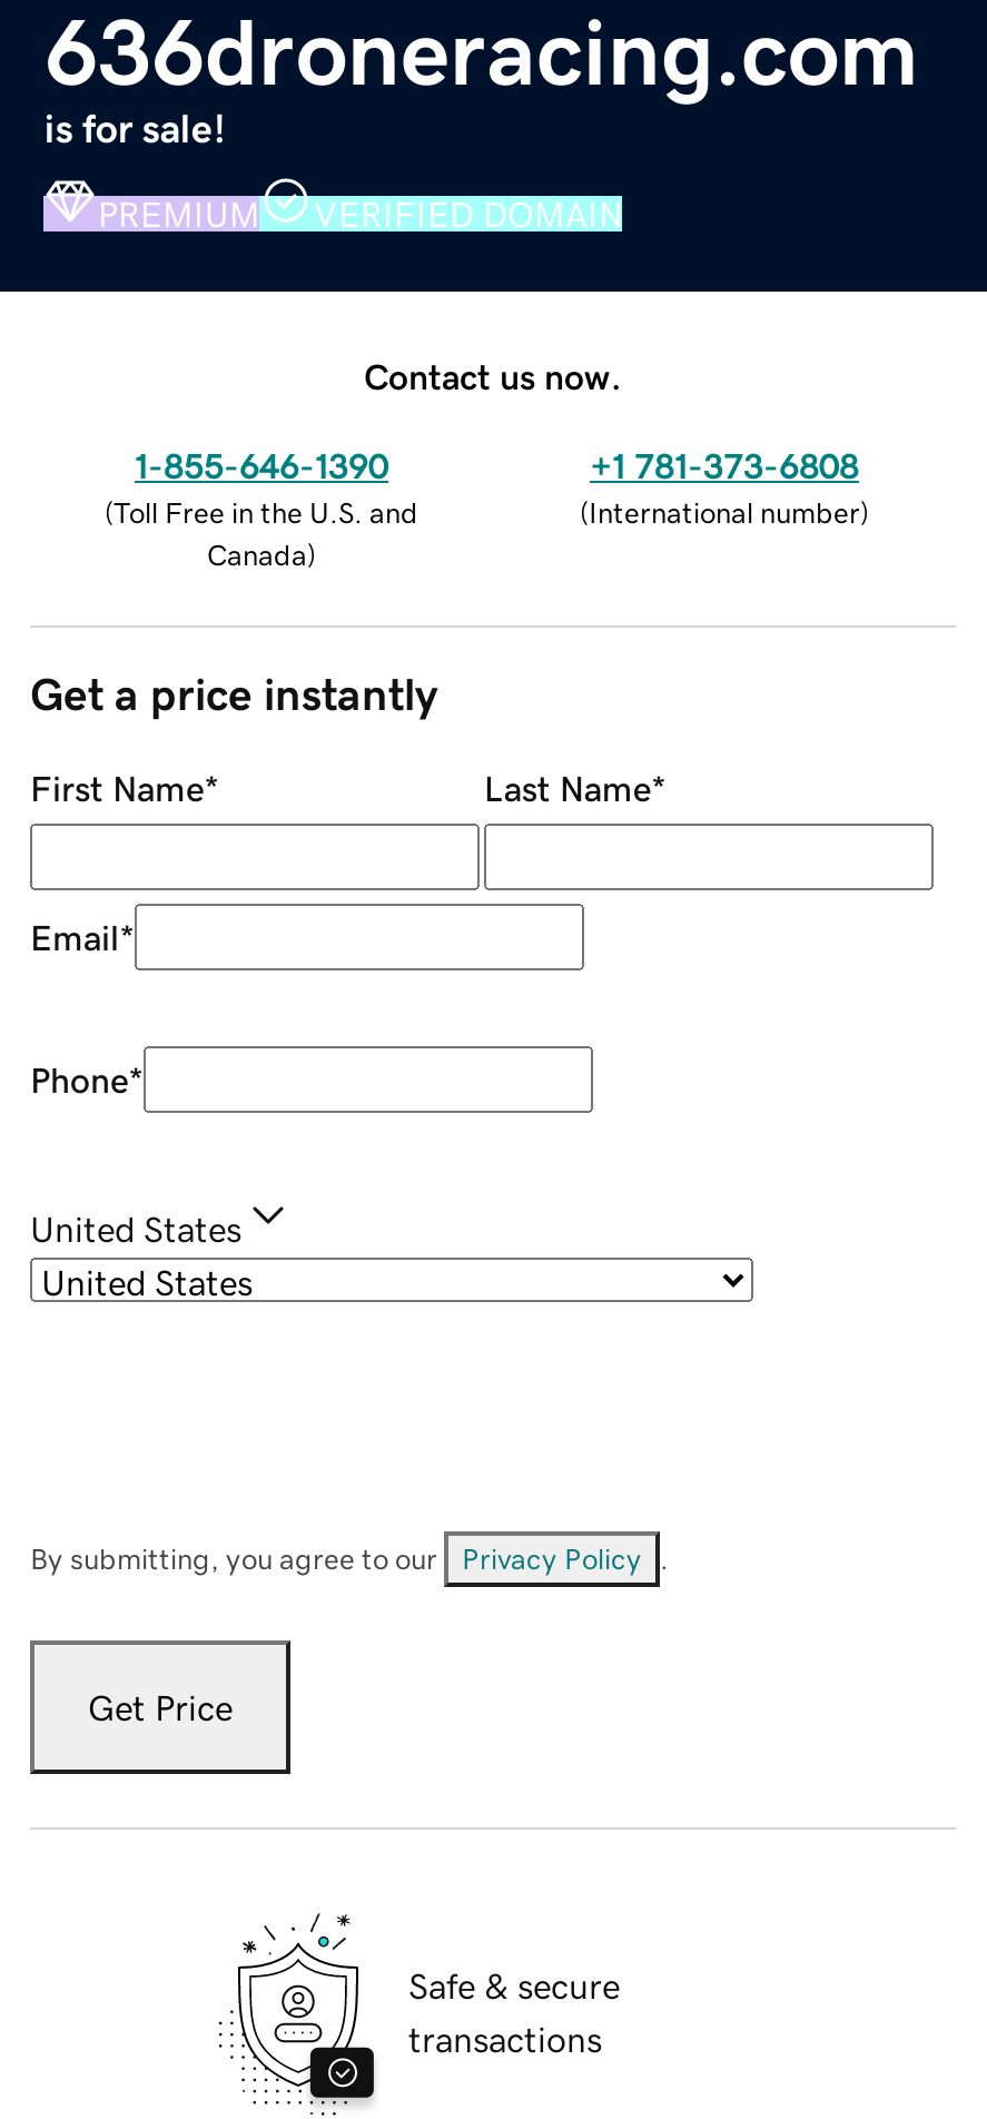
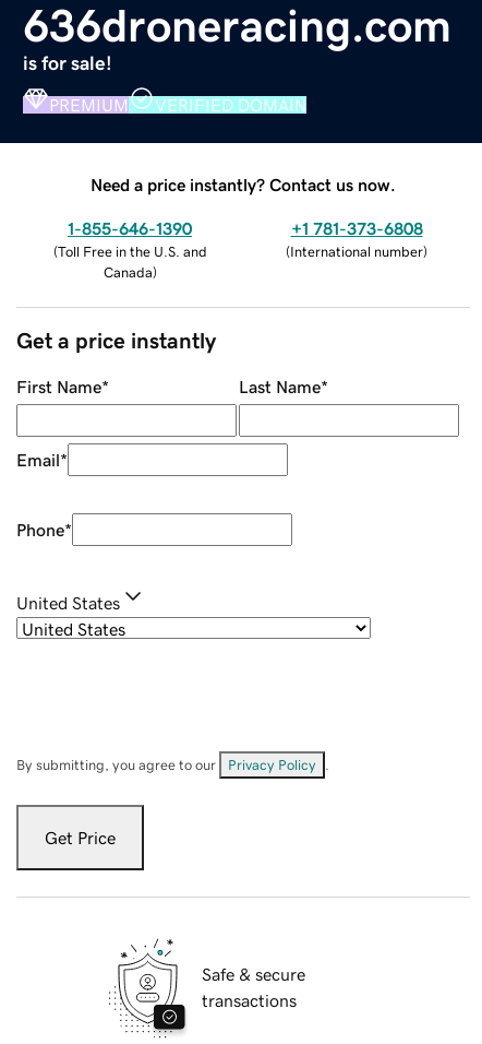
- Contact us now.
+ Need a price instantly? Contact us now.
